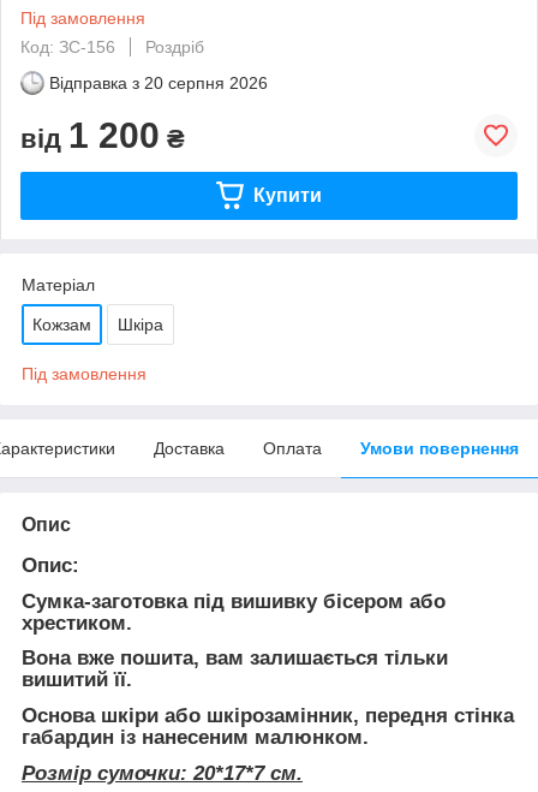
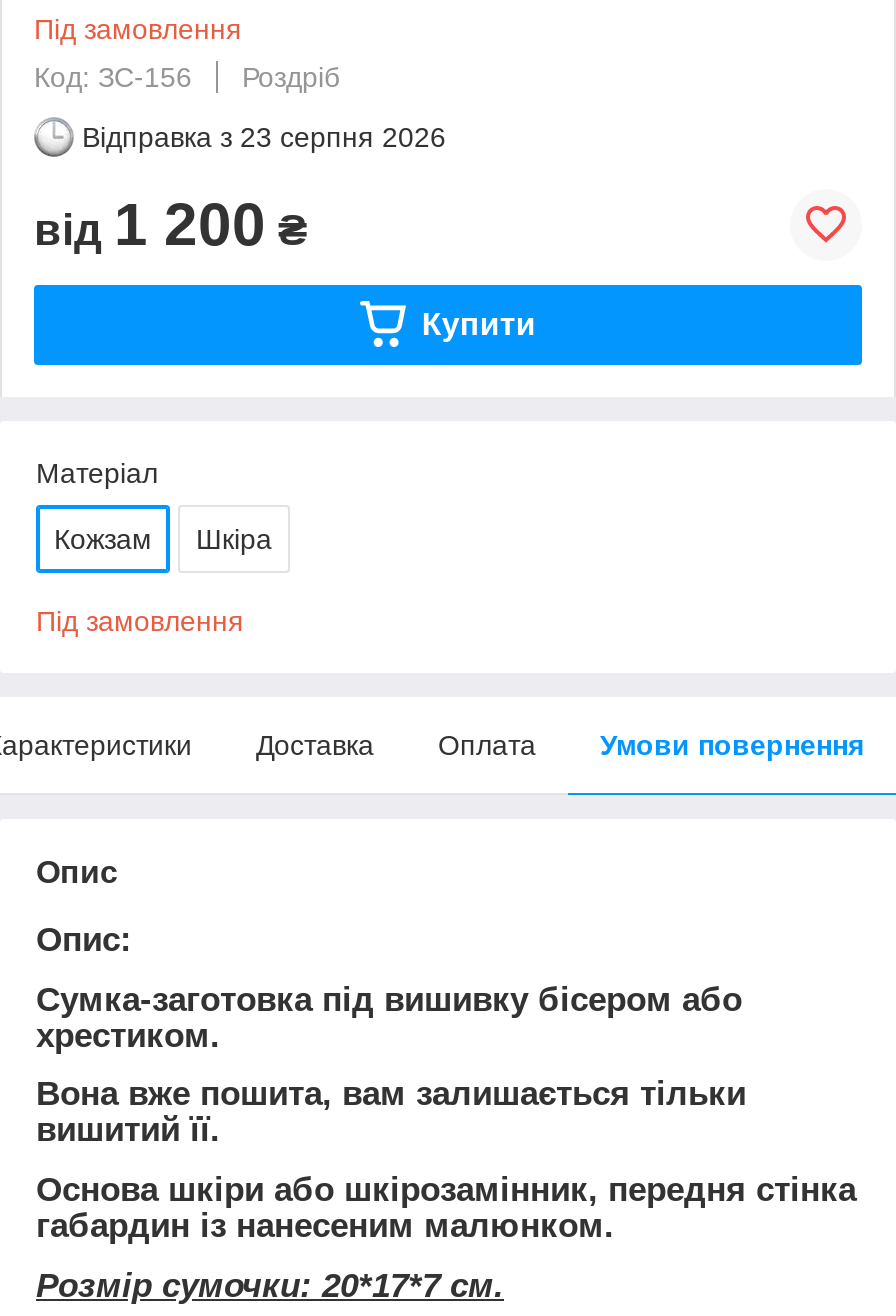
- Відправка з 20 серпня 2026
+ Відправка з 23 серпня 2026
